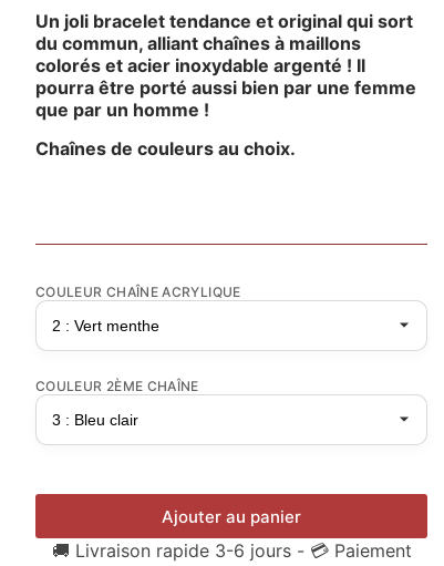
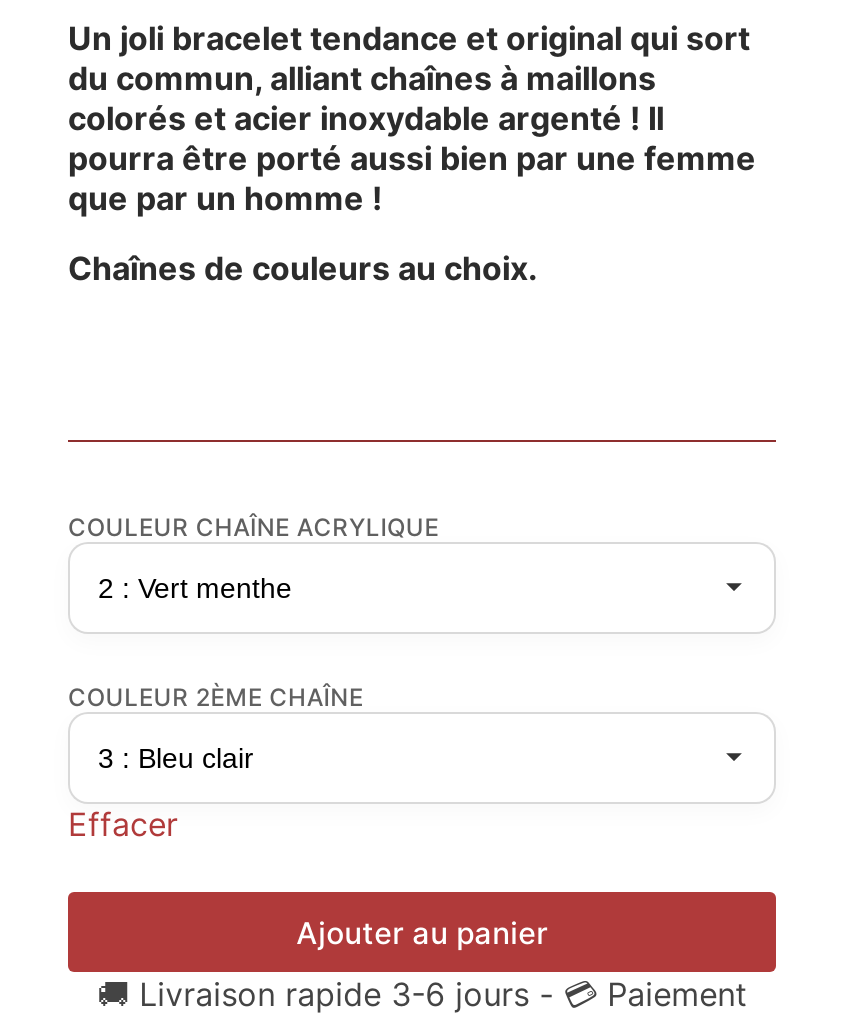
+ Effacer
